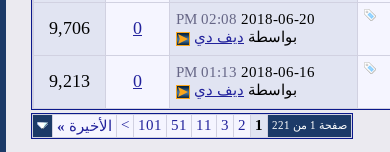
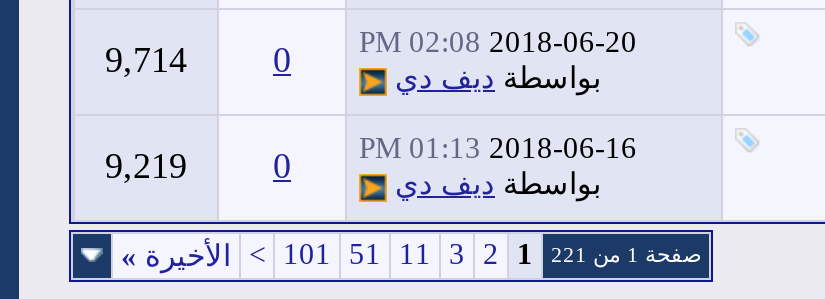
- 9,706
+ 9,714

- 9,213
+ 9,219
